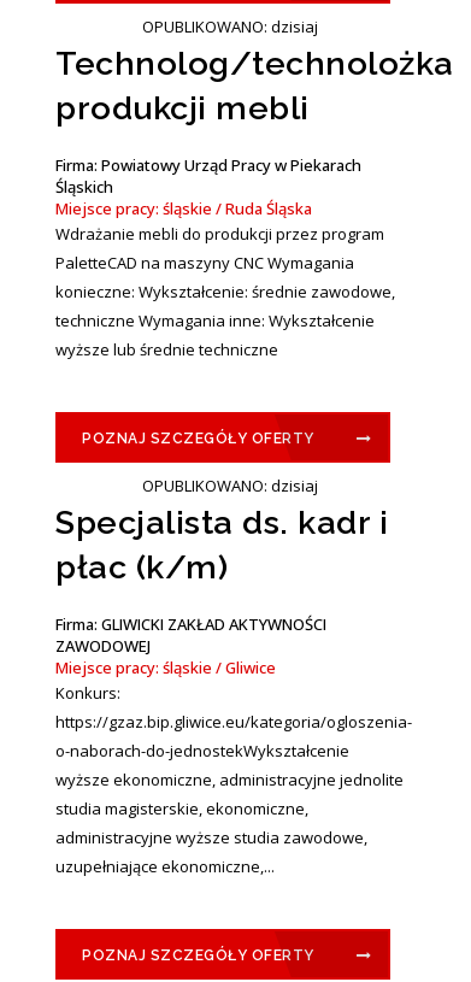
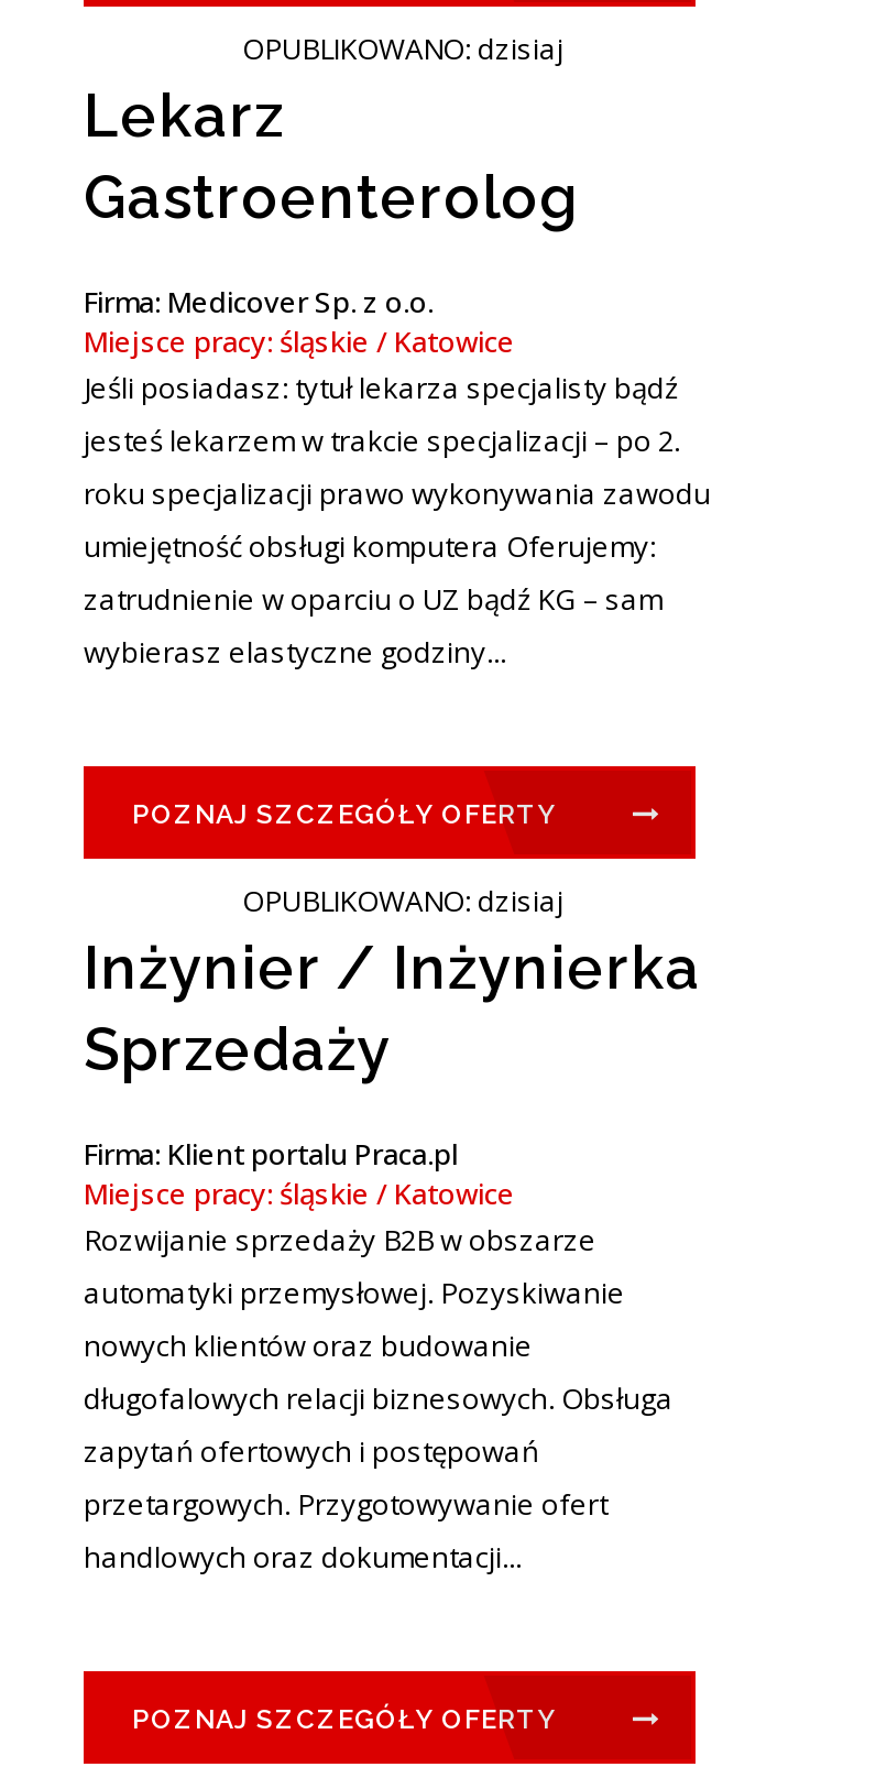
- Technolog/technolożka
- produkcji mebli
+ Lekarz
+ Gastroenterolog

- Firma: Powiatowy Urząd Pracy w Piekarach
- Śląskich
- Miejsce pracy: śląskie / Ruda Śląska
- Wdrażanie mebli do produkcji przez program
- PaletteCAD na maszyny CNC Wymagania
- konieczne: Wykształcenie: średnie zawodowe,
- techniczne Wymagania inne: Wykształcenie
- wyższe lub średnie techniczne
+ Firma: Medicover Sp. z o.o.
+ Miejsce pracy: śląskie / Katowice
+ Jeśli posiadasz: tytuł lekarza specjalisty bądź
+ jesteś lekarzem w trakcie specjalizacji – po 2.
+ roku specjalizacji prawo wykonywania zawodu
+ umiejętność obsługi komputera Oferujemy:
+ zatrudnienie w oparciu o UZ bądź KG – sam
+ wybierasz elastyczne godziny...

- Specjalista ds. kadr i
- płac (k/m)
+ Inżynier / Inżynierka
+ Sprzedaży

- Firma: GLIWICKI ZAKŁAD AKTYWNOŚCI
- ZAWODOWEJ
- Miejsce pracy: śląskie / Gliwice
- Konkurs:
- https://gzaz.bip.gliwice.eu/kategoria/ogloszenia-
- o-naborach-do-jednostekWykształcenie
- wyższe ekonomiczne, administracyjne jednolite
- studia magisterskie, ekonomiczne,
- administracyjne wyższe studia zawodowe,
- uzupełniające ekonomiczne,...
+ Firma: Klient portalu Praca.pl
+ Miejsce pracy: śląskie / Katowice
+ Rozwijanie sprzedaży B2B w obszarze
+ automatyki przemysłowej. Pozyskiwanie
+ nowych klientów oraz budowanie
+ długofalowych relacji biznesowych. Obsługa
+ zapytań ofertowych i postępowań
+ przetargowych. Przygotowywanie ofert
+ handlowych oraz dokumentacji...
